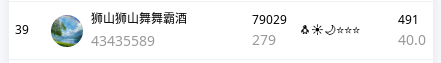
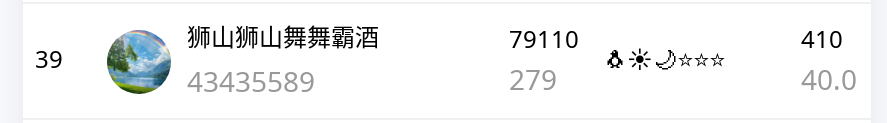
- 79029
+ 79110

- 491
+ 410
